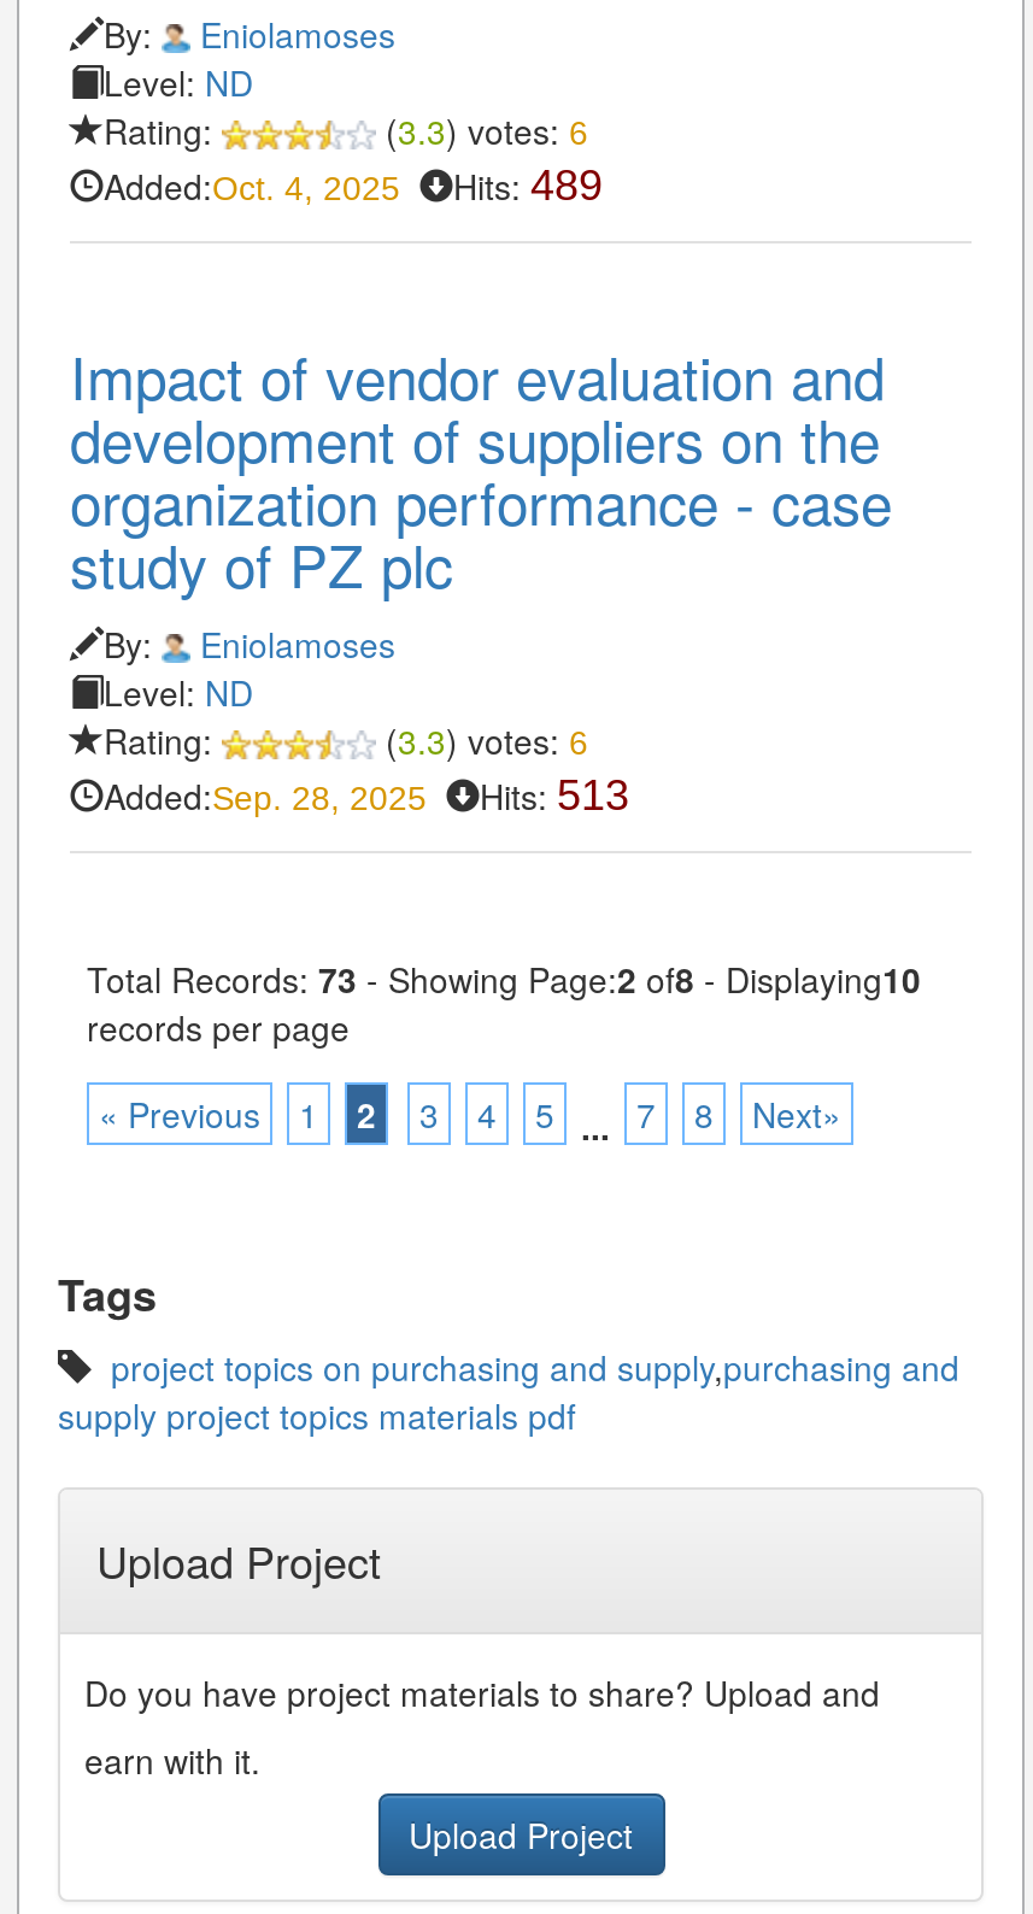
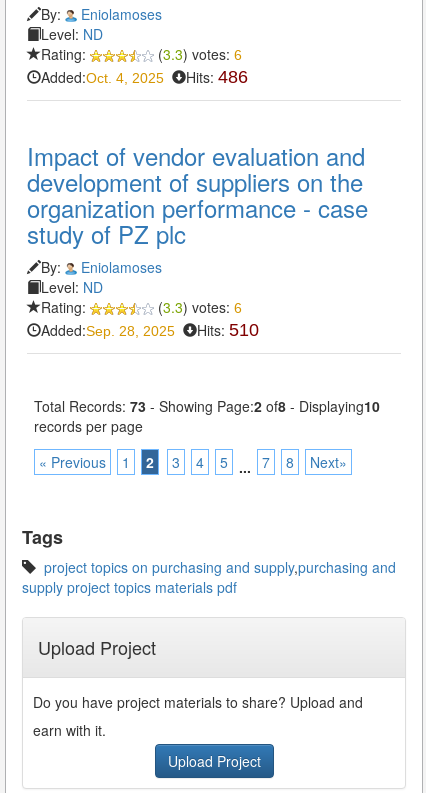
- Added:Oct. 4, 2025 Hits: 489
+ Added:Oct. 4, 2025 Hits: 486

- Added:Sep. 28, 2025 Hits: 513
+ Added:Sep. 28, 2025 Hits: 510
